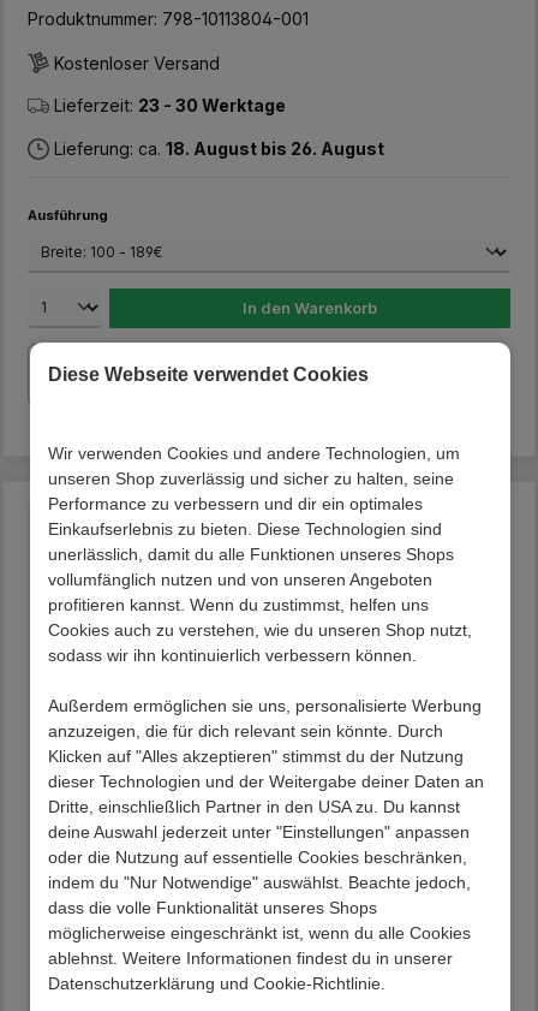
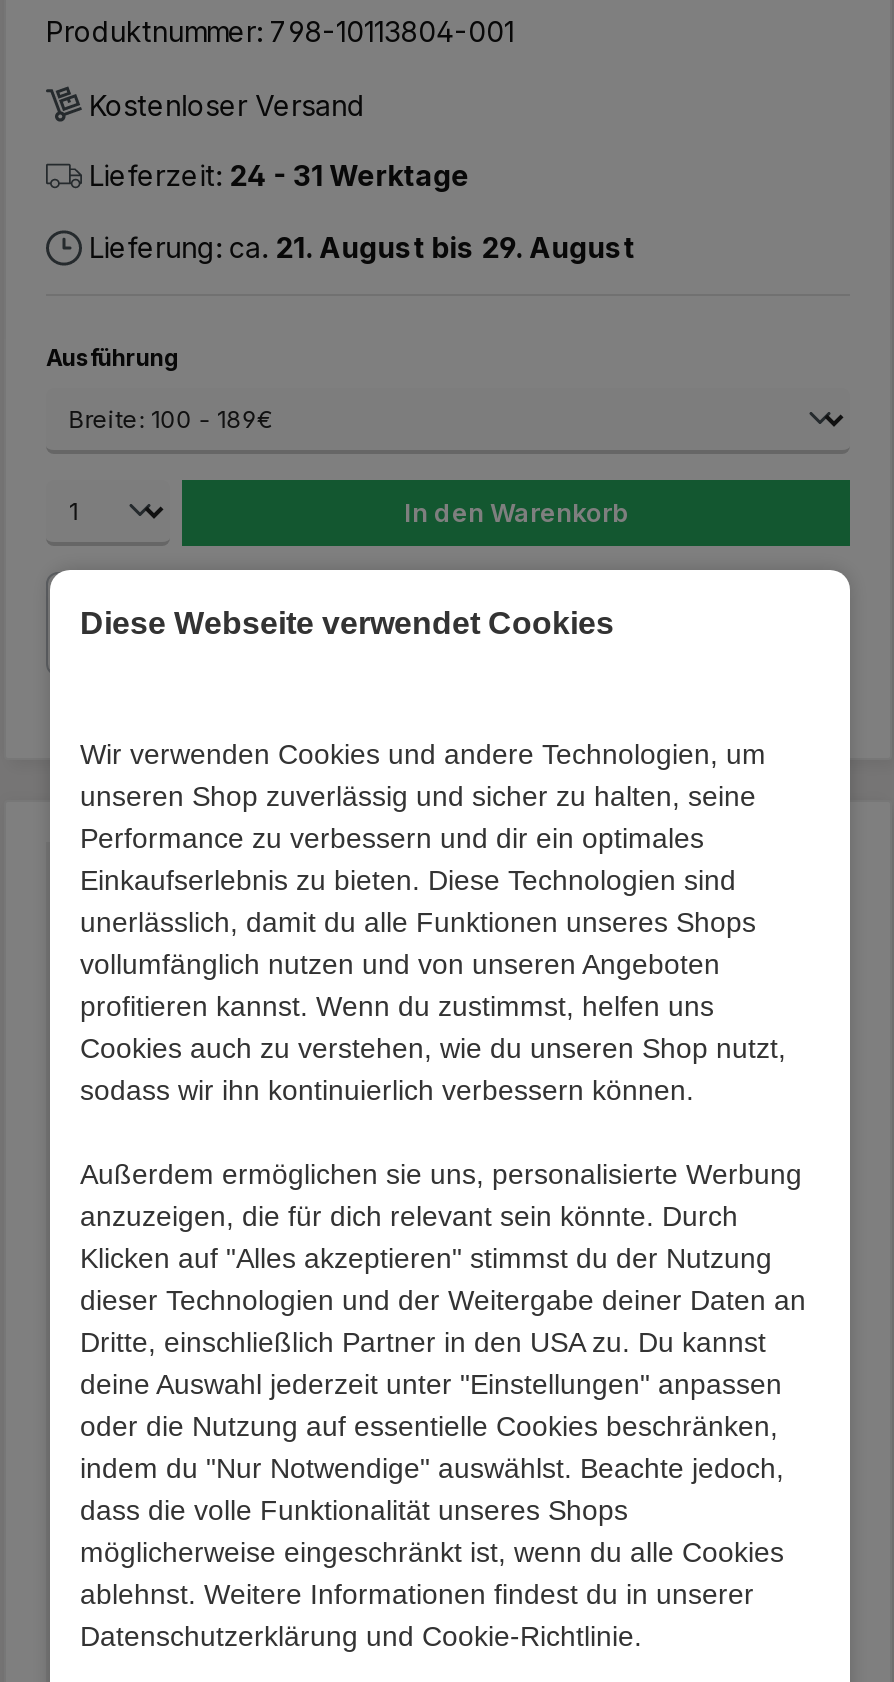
- Lieferzeit: 23 - 30 Werktage
+ Lieferzeit: 24 - 31 Werktage

- Lieferung: ca. 18. August bis 26. August
+ Lieferung: ca. 21. August bis 29. August
